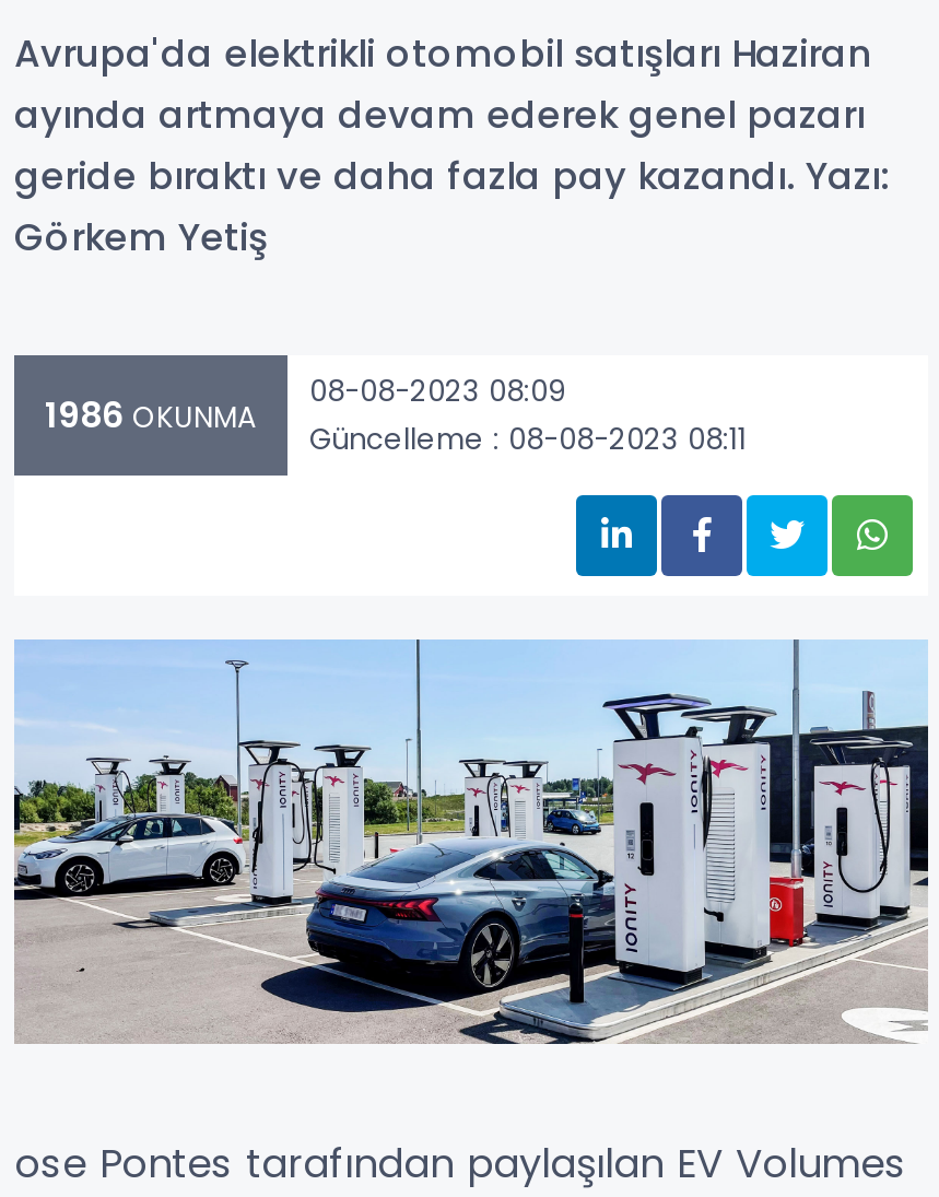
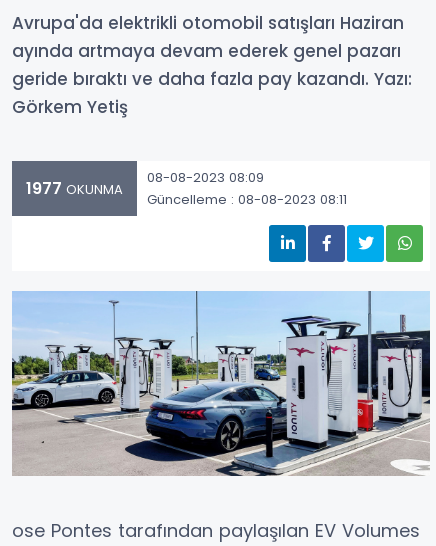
- 1986 OKUNMA 08-08-2023 08:09 Güncelleme : 08-08-2023 08:11
+ 1977 OKUNMA 08-08-2023 08:09 Güncelleme : 08-08-2023 08:11
